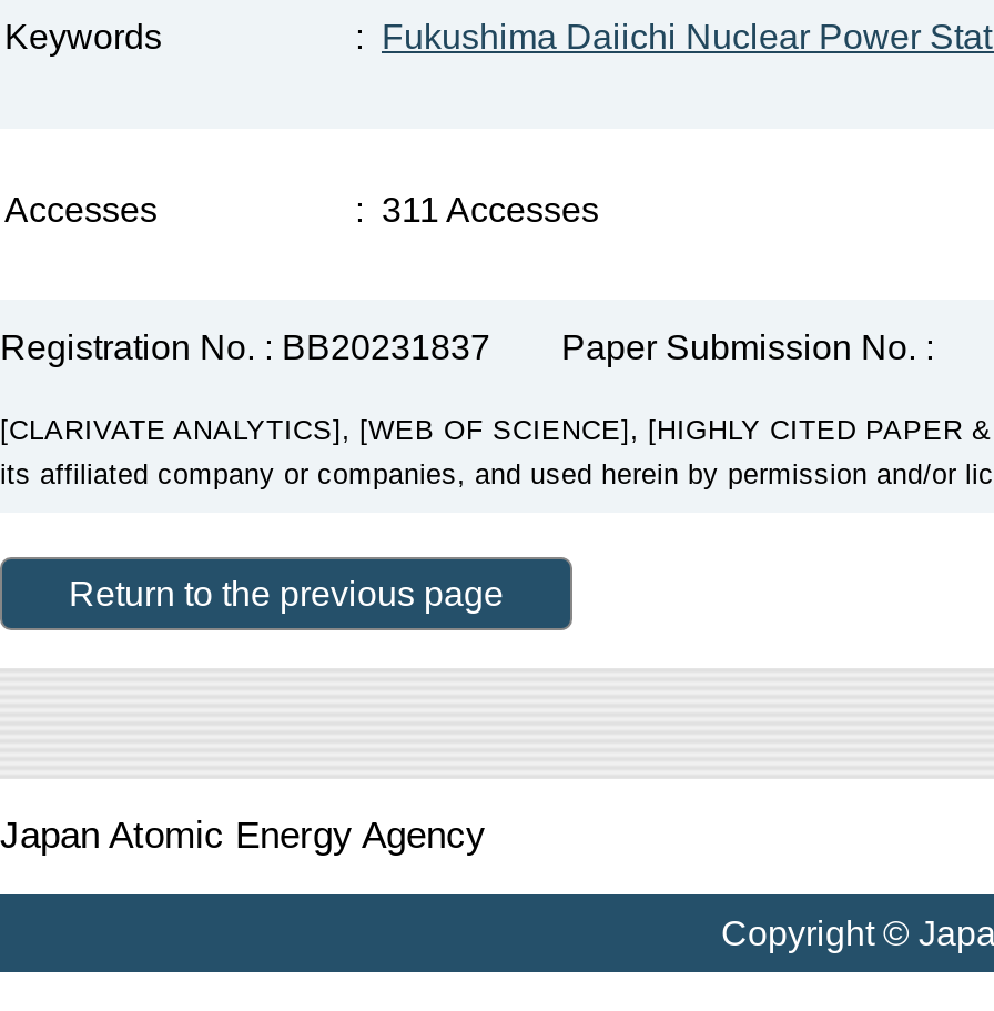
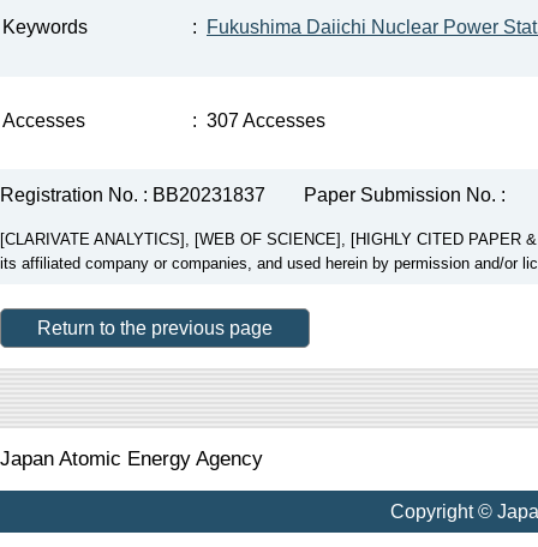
- : 311 Accesses
+ : 307 Accesses
